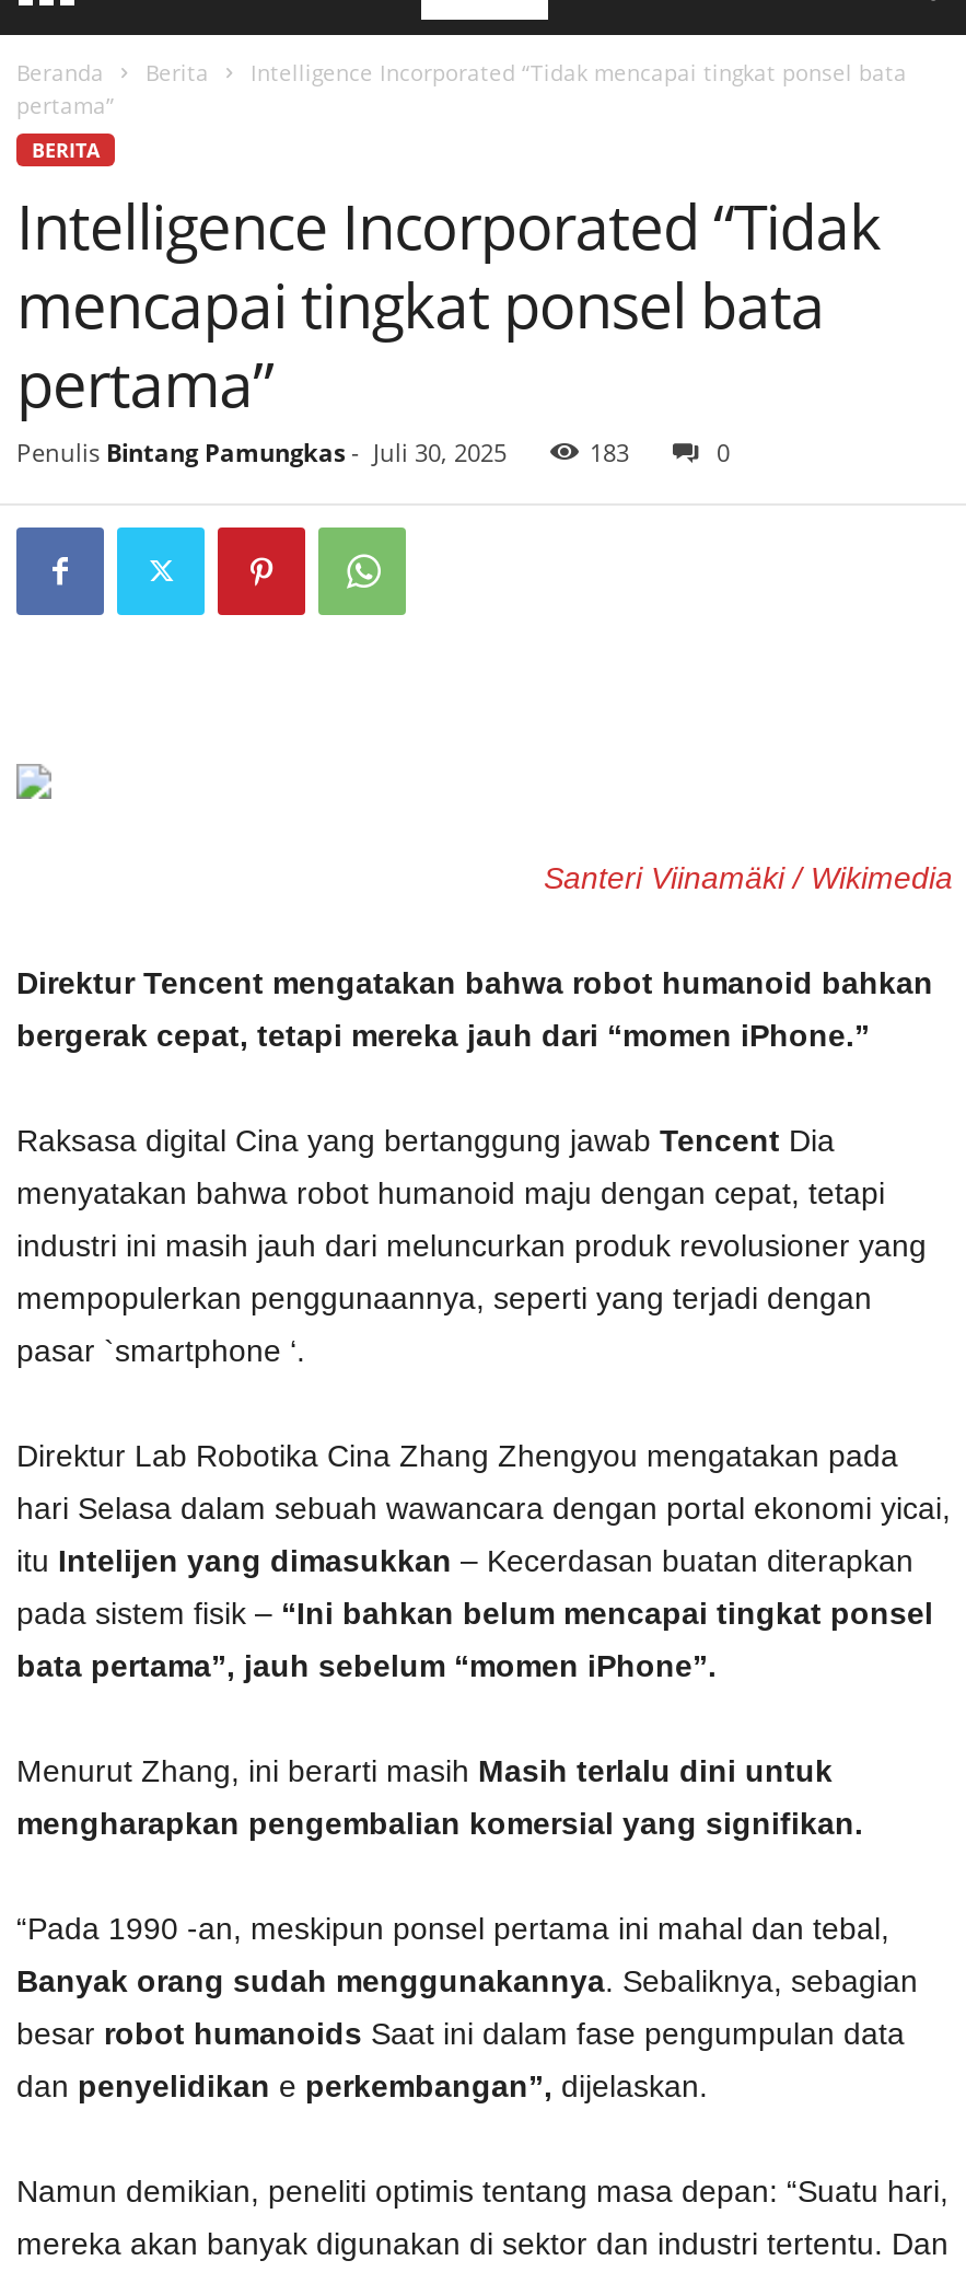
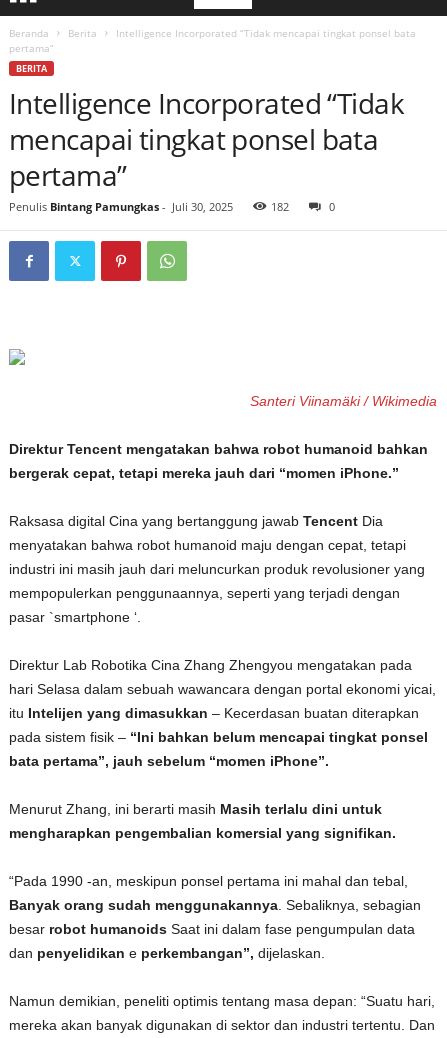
- 183
+ 182
